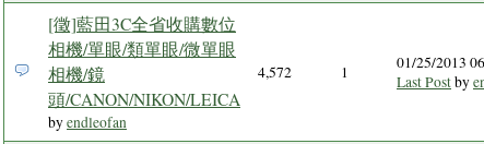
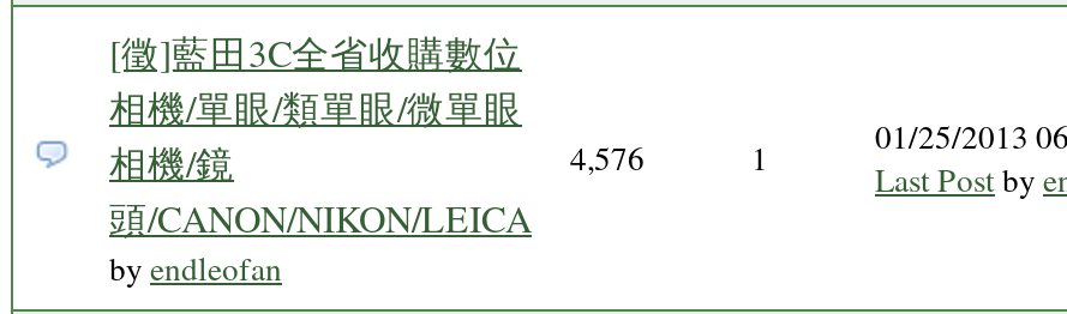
- 4,572
+ 4,576
